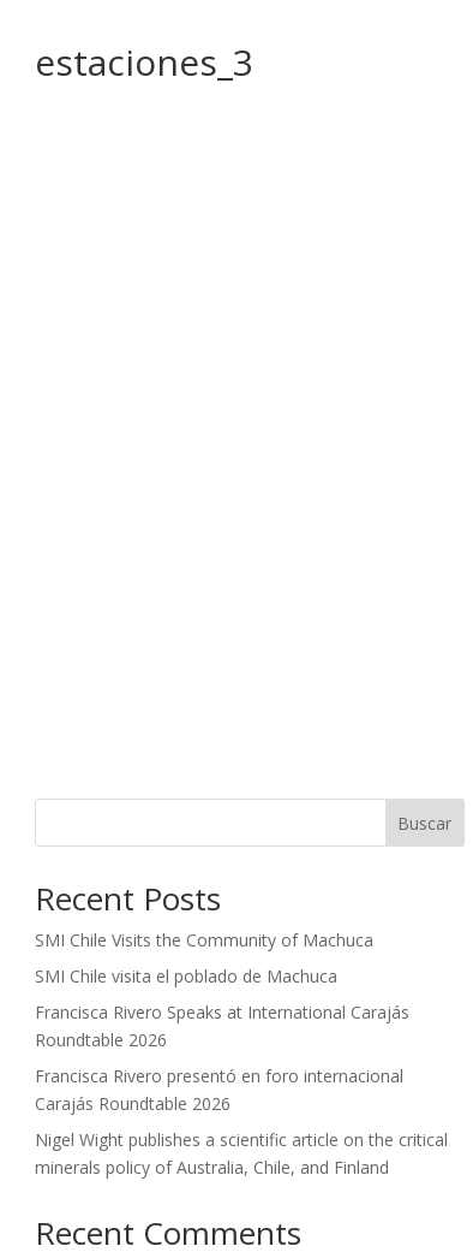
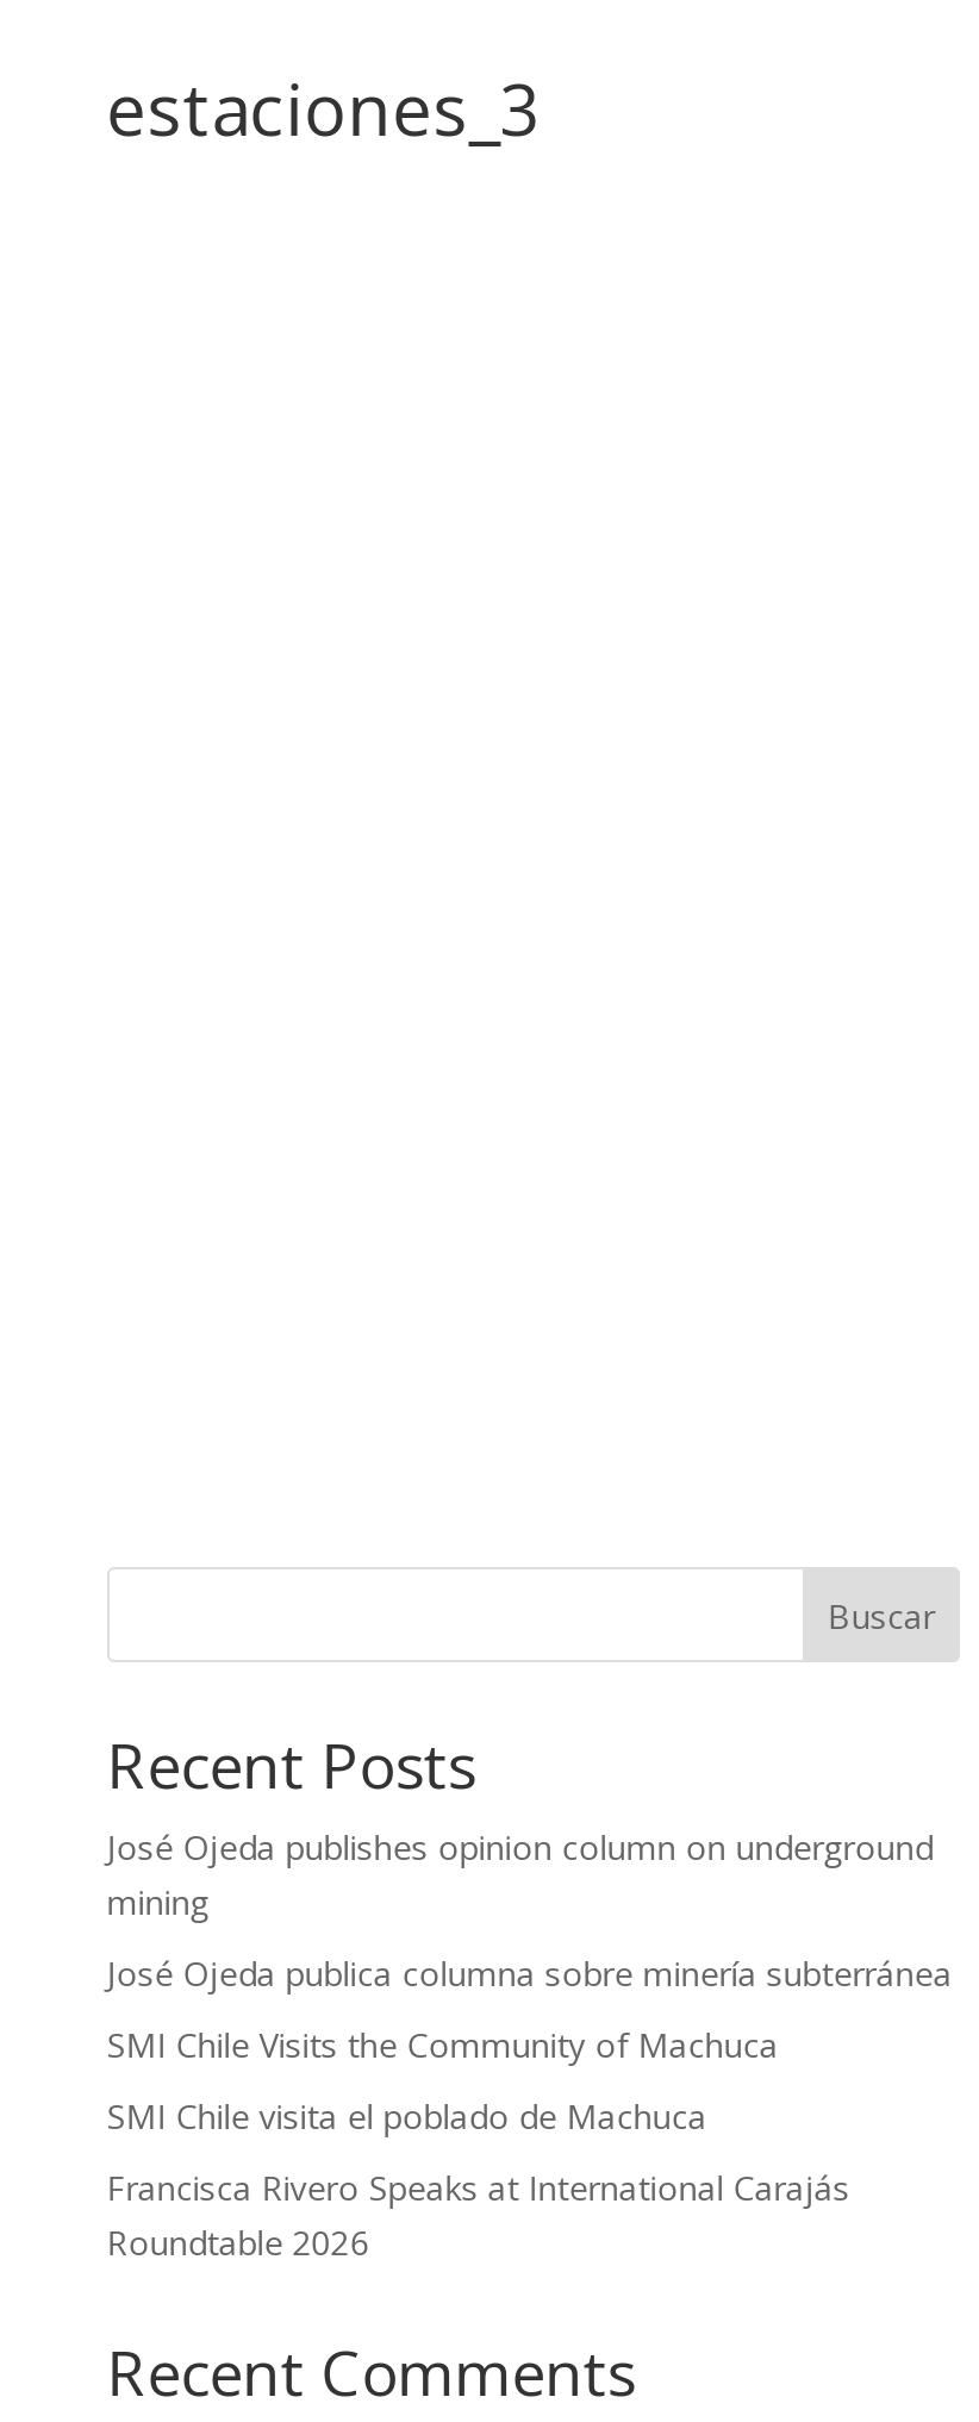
+ José Ojeda publishes opinion column on underground
+ mining
+ José Ojeda publica columna sobre minería subterránea

moved down: SMI Chile Visits the Community of Machuca | SMI Chile visita el poblado de Machuca | Francisca Rivero Speaks at International Carajás | Roundtable 2026

- Francisca Rivero presentó en foro internacional
- Carajás Roundtable 2026
- Nigel Wight publishes a scientific article on the critical
- minerals policy of Australia, Chile, and Finland
